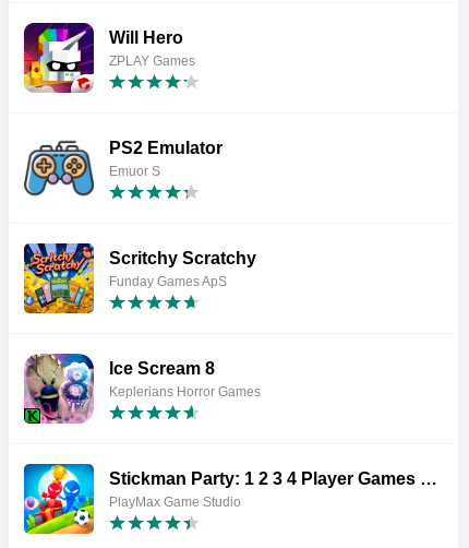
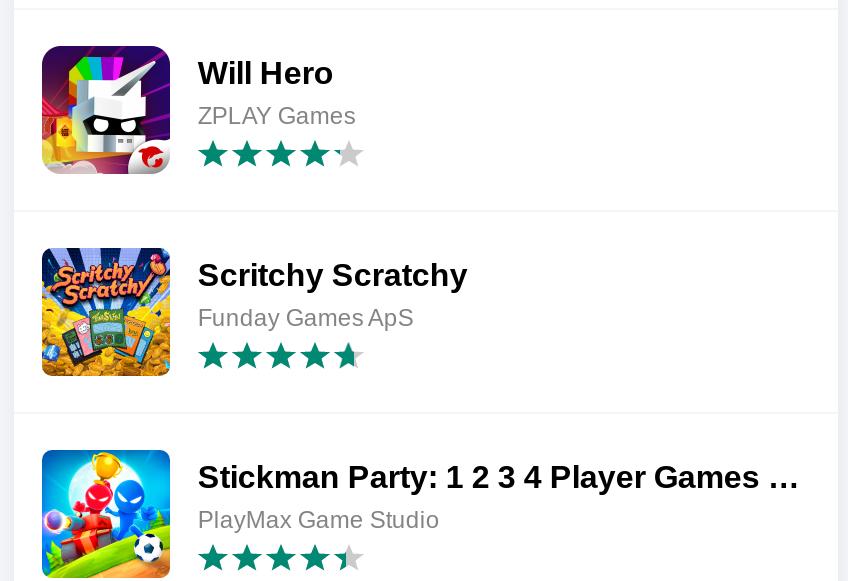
- [image]
- PS2 Emulator
- Emuor S

- [image]
- Ice Scream 8
- Keplerians Horror Games
